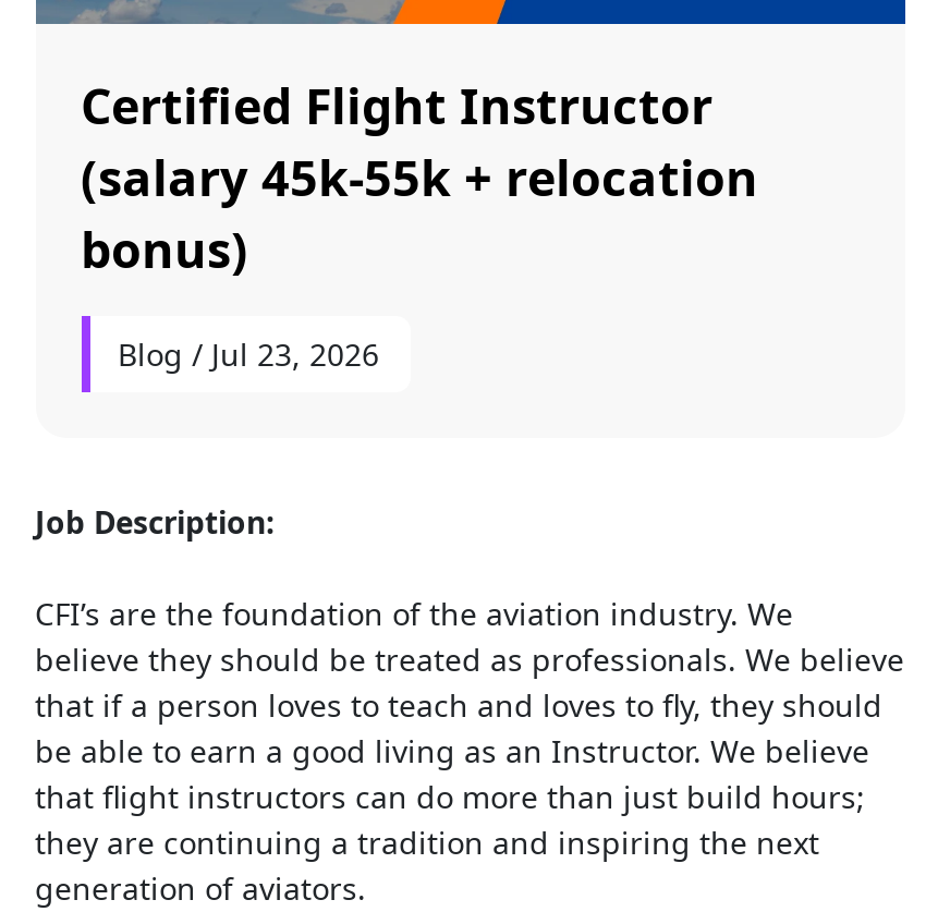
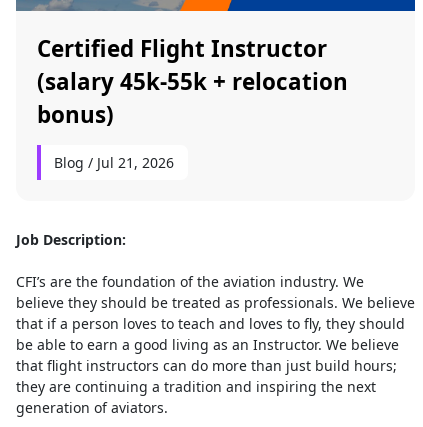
- Blog / Jul 23, 2026
+ Blog / Jul 21, 2026
